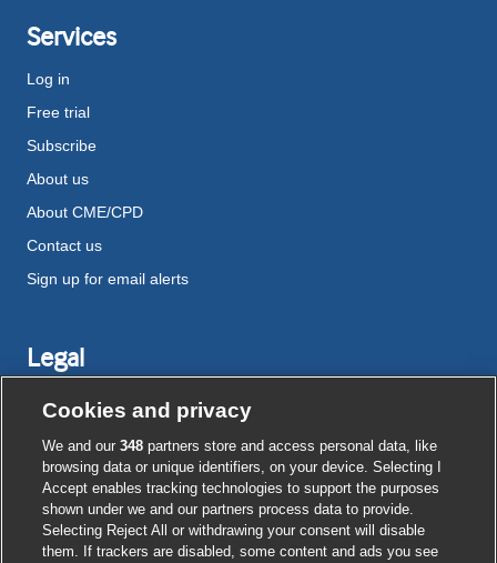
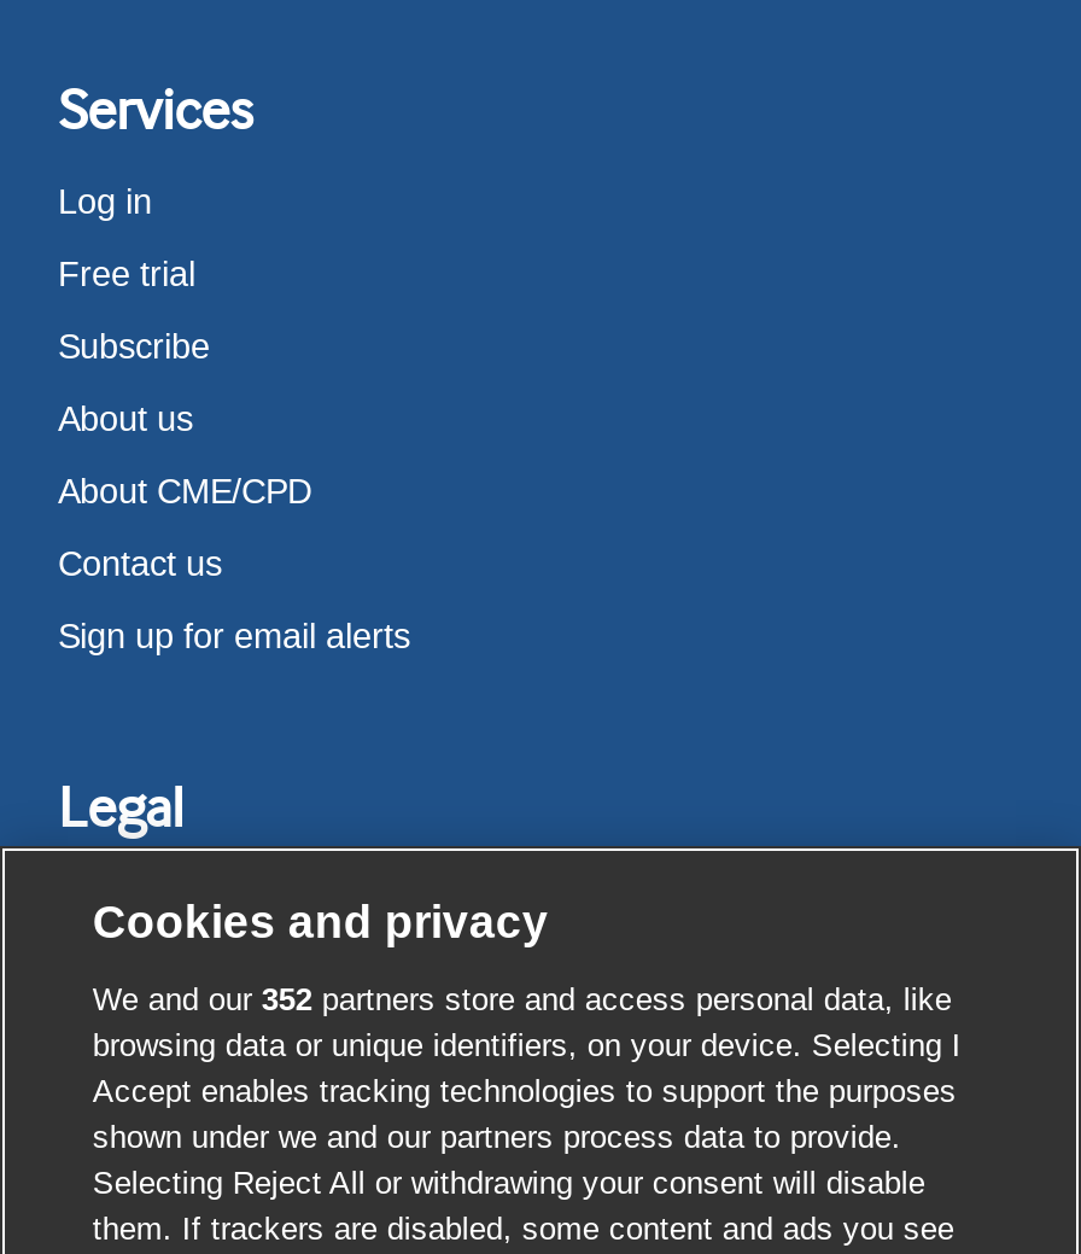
- We and our 348 partners store and access personal data, like
+ We and our 352 partners store and access personal data, like
